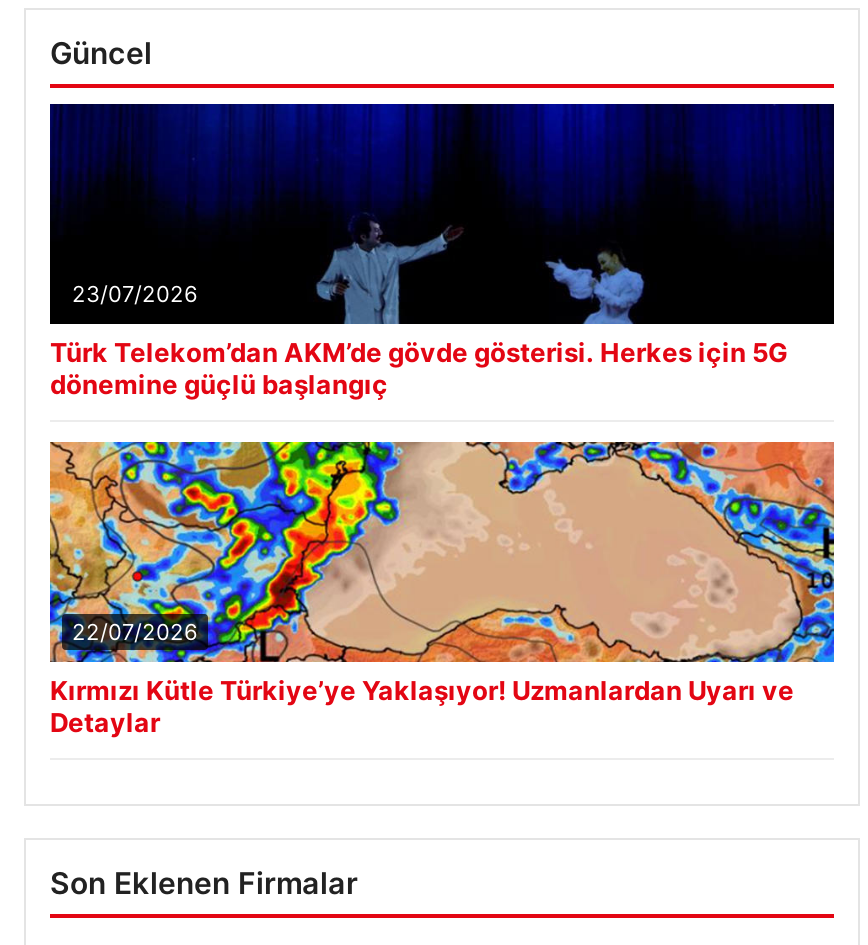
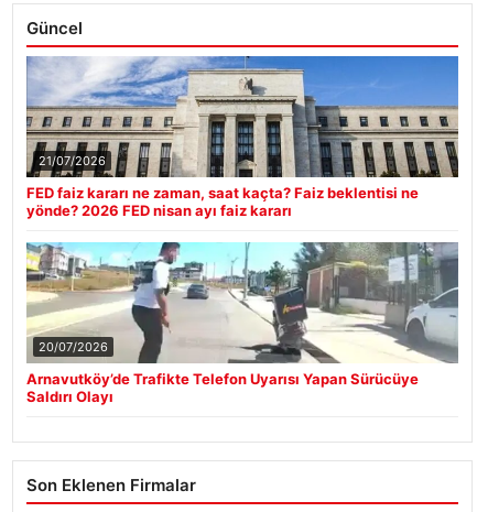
- [image]
- 23/07/2026
+ [image]
+ 21/07/2026

- Türk Telekom’dan AKM’de gövde gösterisi. Herkes için 5G
- dönemine güçlü başlangıç
+ FED faiz kararı ne zaman, saat kaçta? Faiz beklentisi ne
+ yönde? 2026 FED nisan ayı faiz kararı

- [image]
- 22/07/2026
+ [image]
+ 20/07/2026

- Kırmızı Kütle Türkiye’ye Yaklaşıyor! Uzmanlardan Uyarı ve
- Detaylar
+ Arnavutköy’de Trafikte Telefon Uyarısı Yapan Sürücüye
+ Saldırı Olayı
